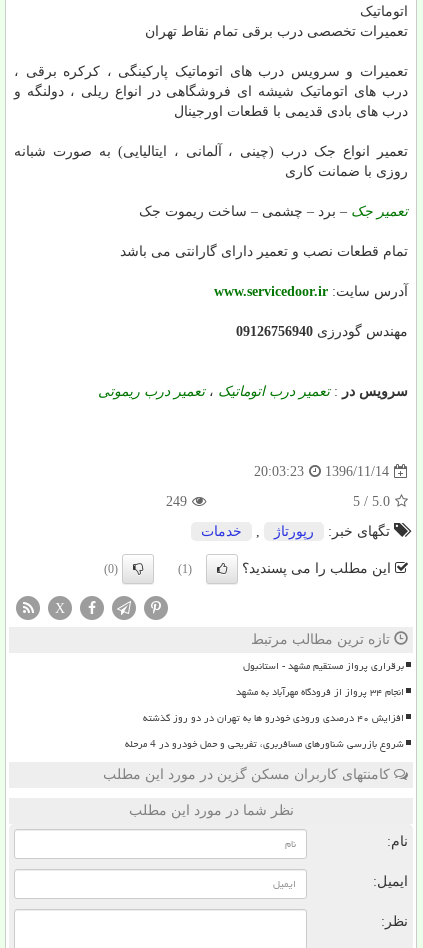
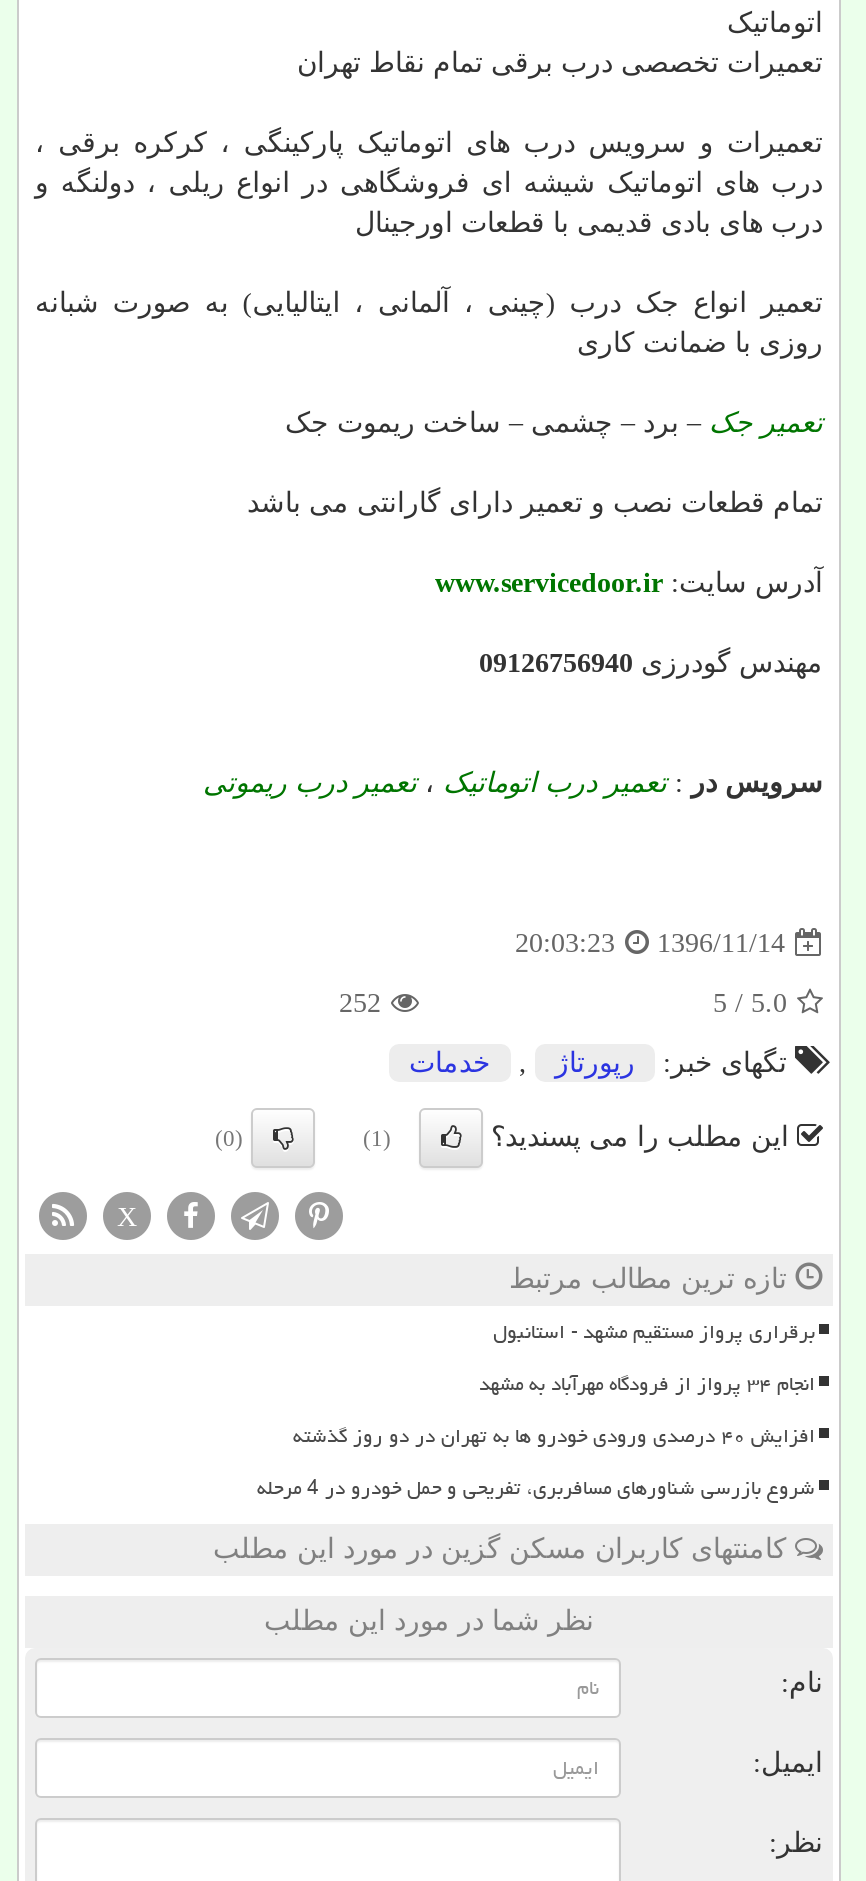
- 249
+ 252
